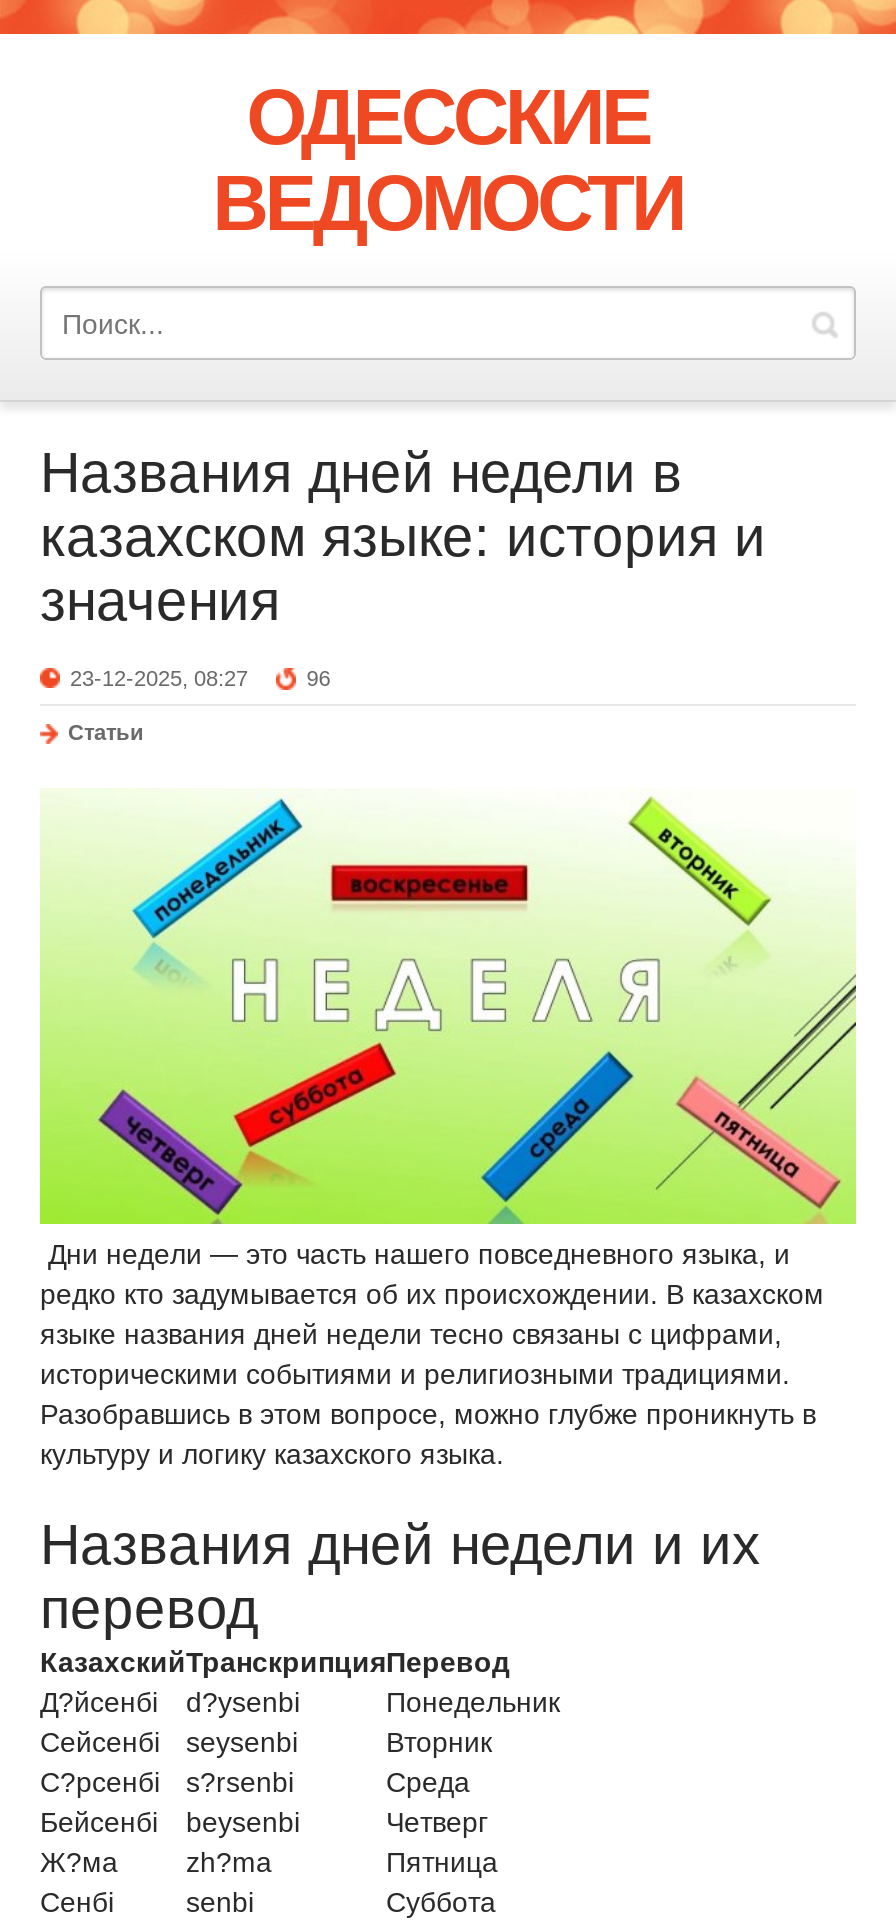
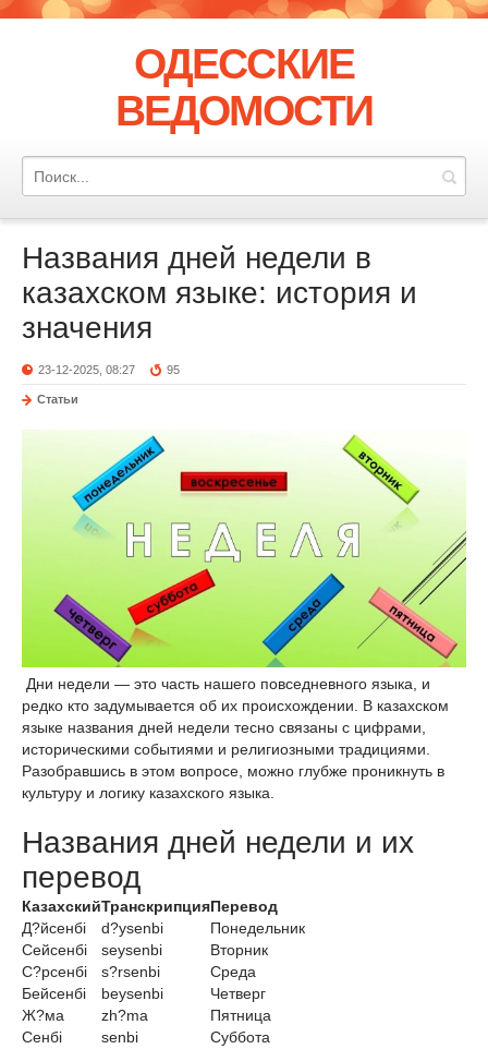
- 96
+ 95
